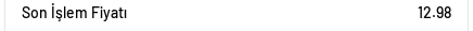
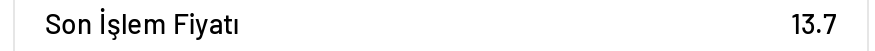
- 12.98
+ 13.7
